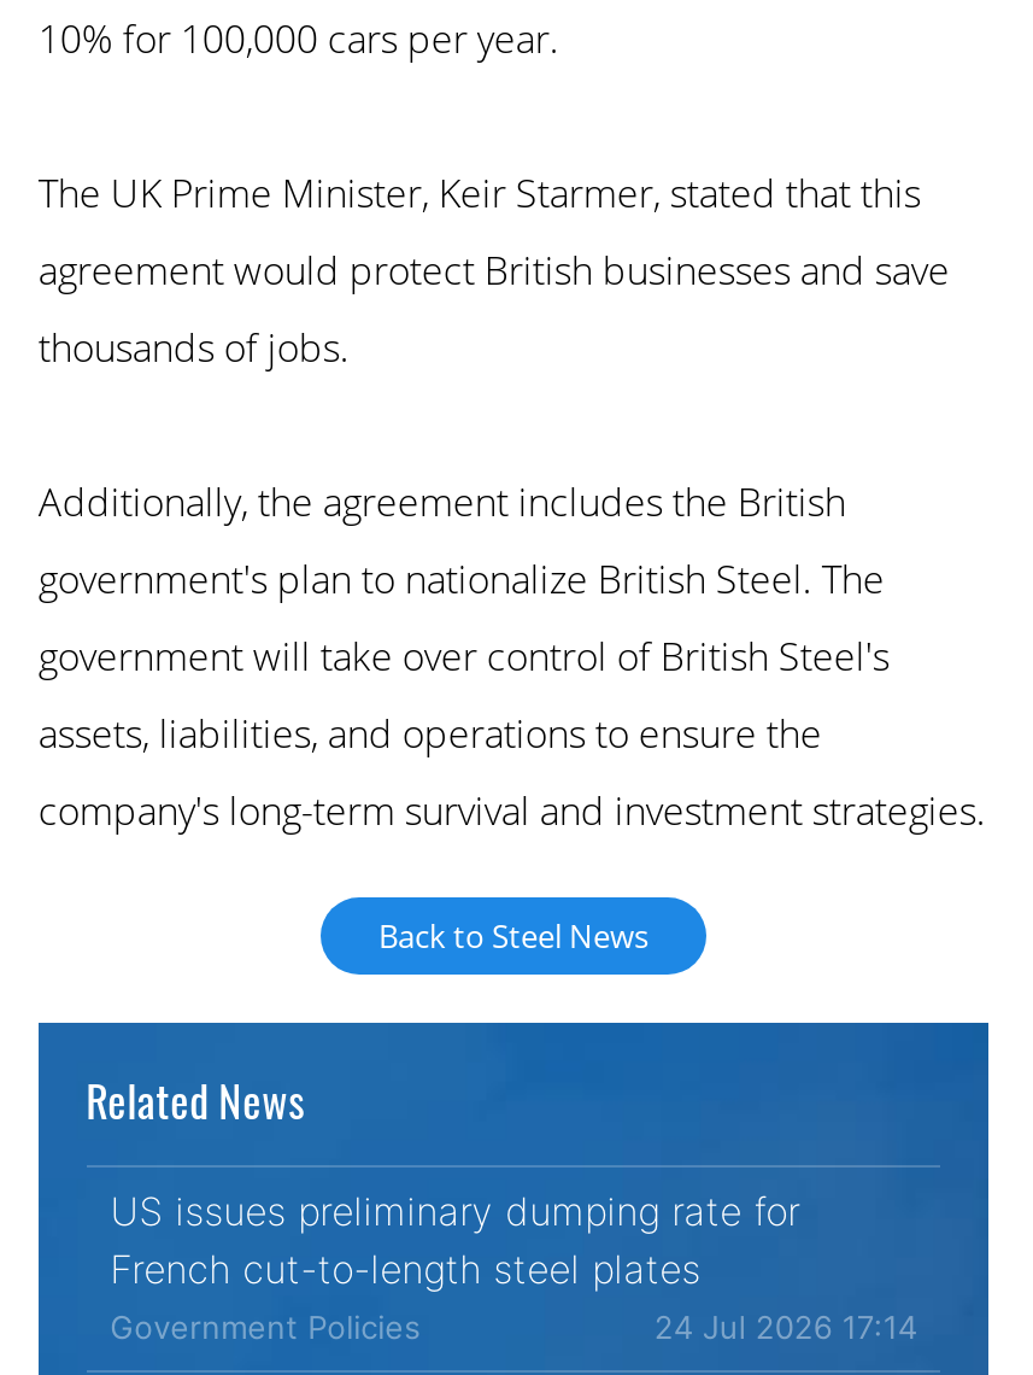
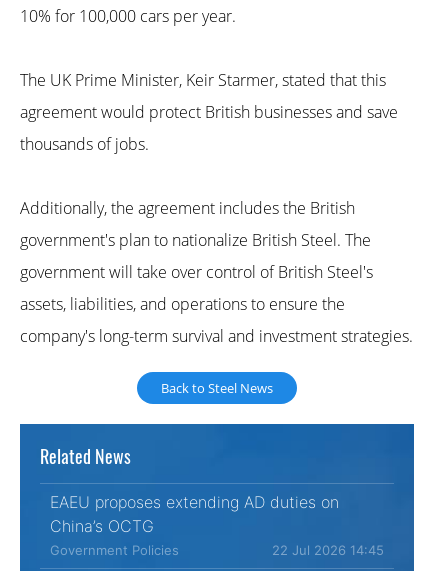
- US issues preliminary dumping rate for
- French cut-to-length steel plates
+ EAEU proposes extending AD duties on
+ China’s OCTG

- 24 Jul 2026 17:14
+ 22 Jul 2026 14:45
